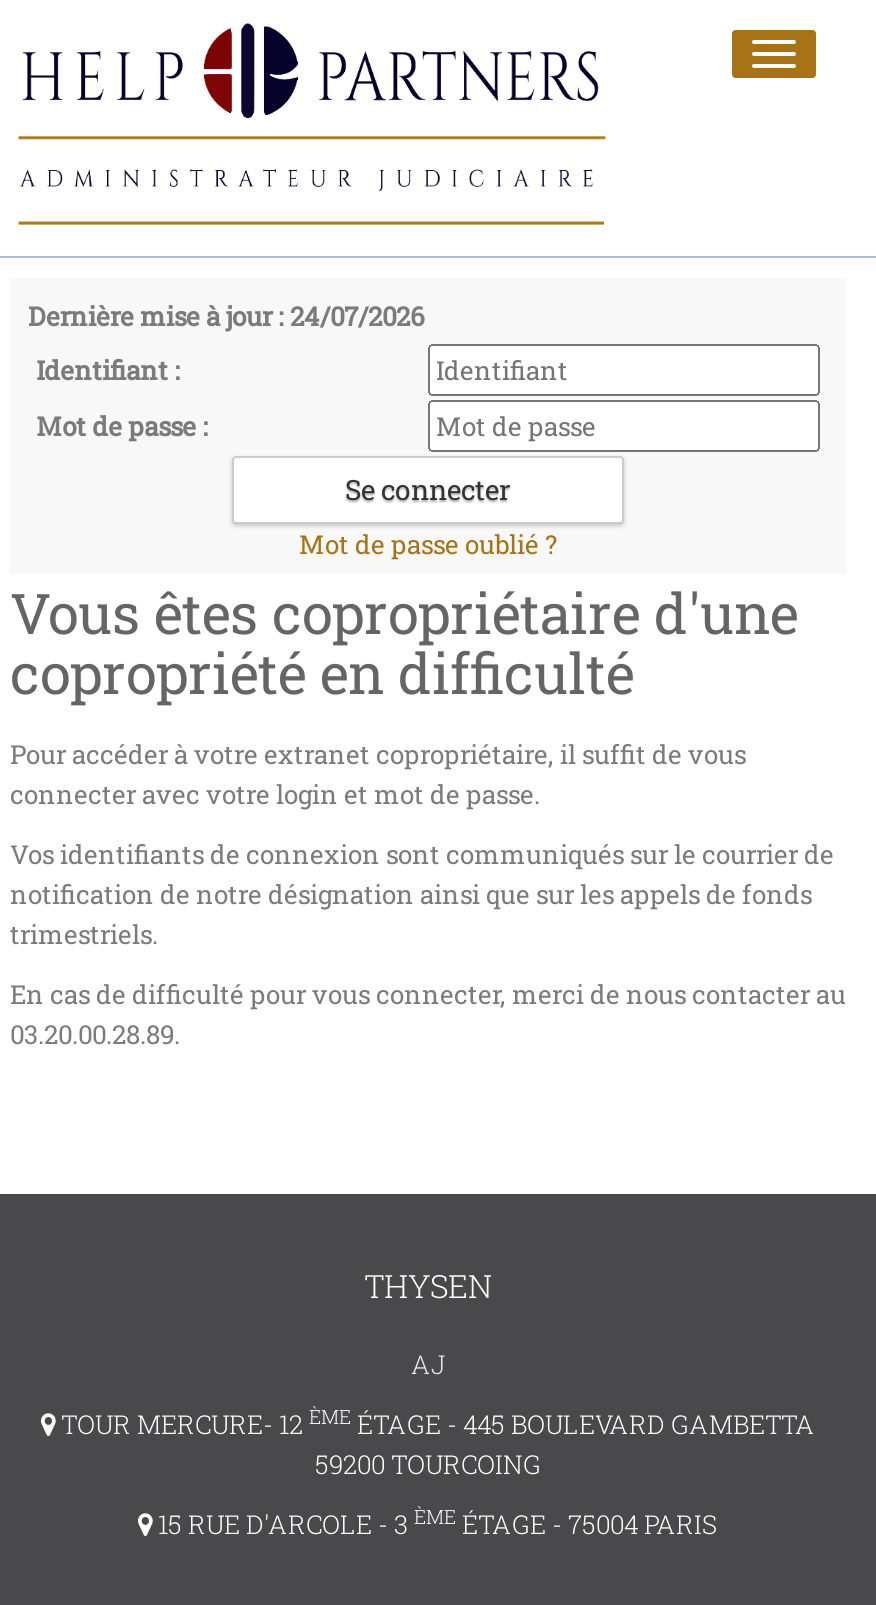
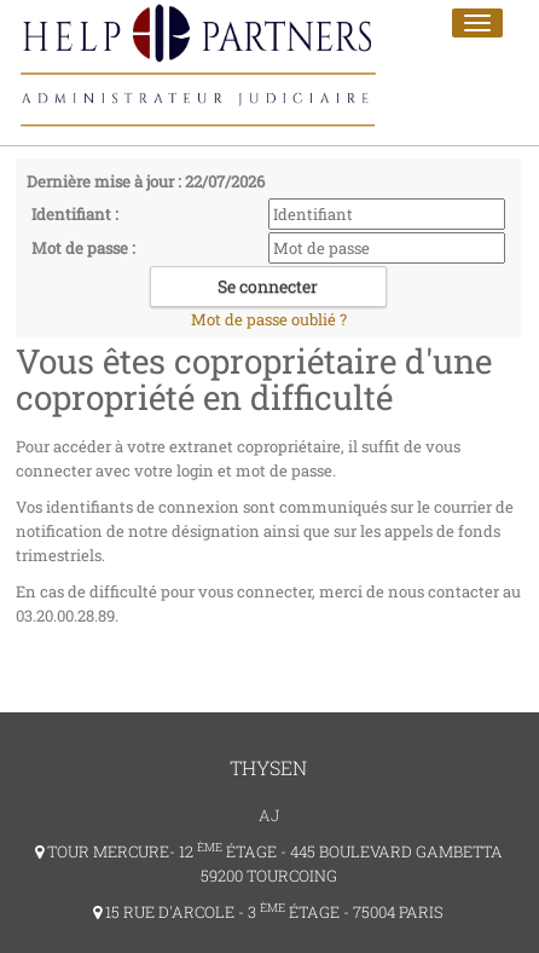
- Dernière mise à jour : 24/07/2026
+ Dernière mise à jour : 22/07/2026
